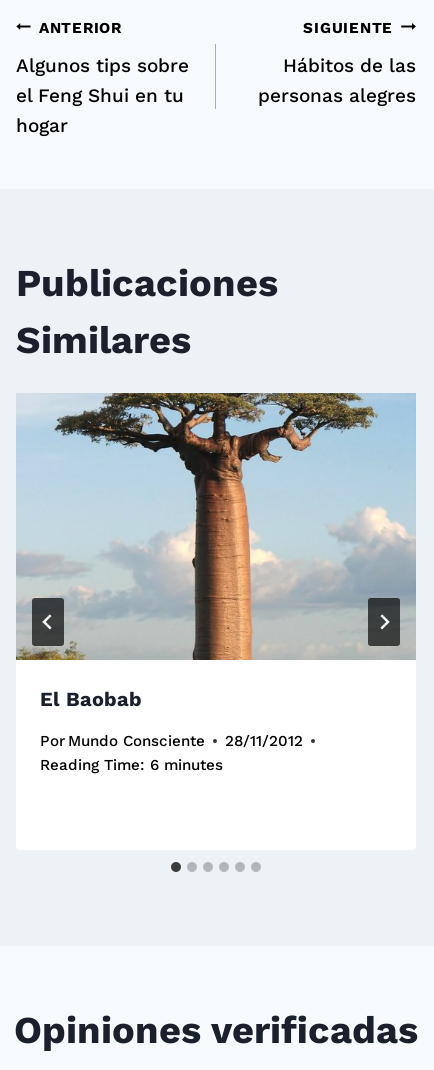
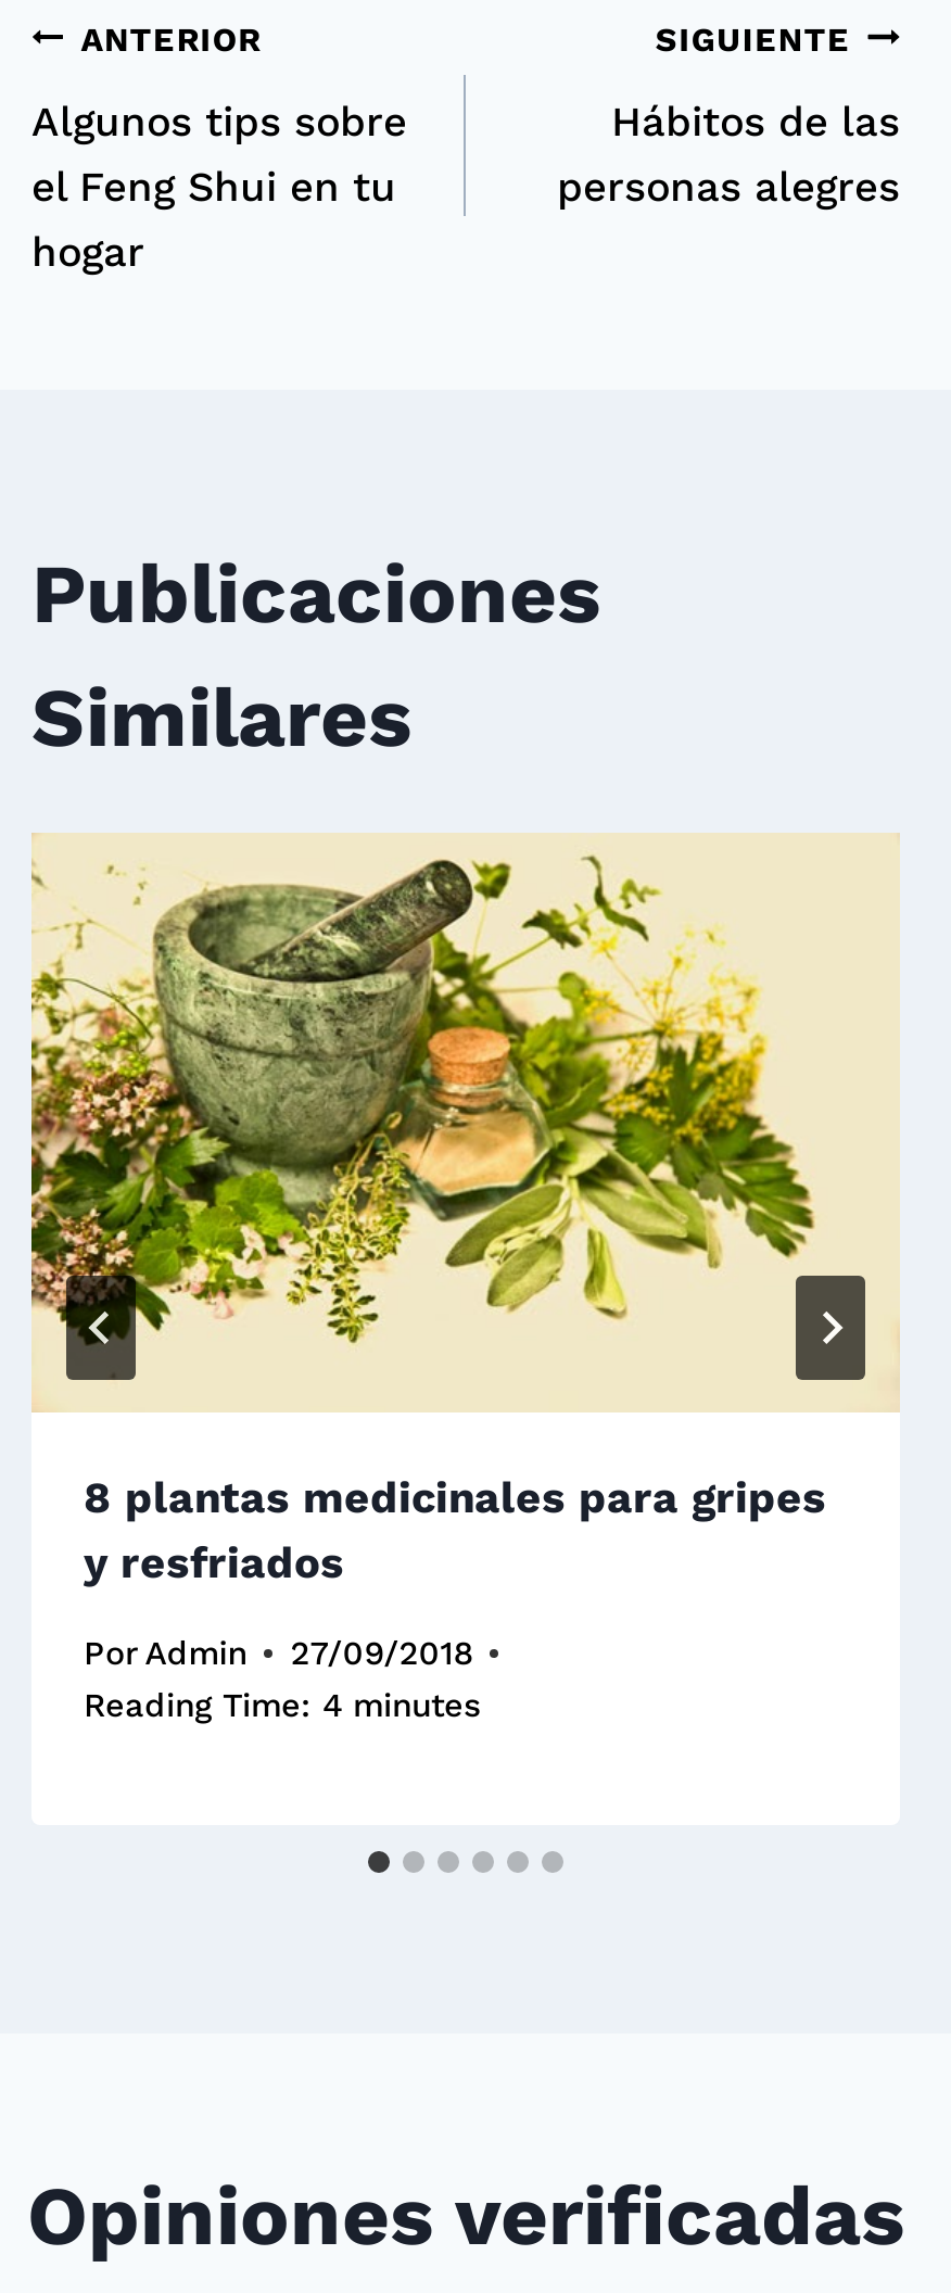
- [image]
- El Baobab
+ [image]
+ 8 plantas medicinales para gripes
+ y resfriados

- Por Mundo Consciente
- 28/11/2012
- Reading Time: 6 minutes
+ Por Admin
+ 27/09/2018
+ Reading Time: 4 minutes
